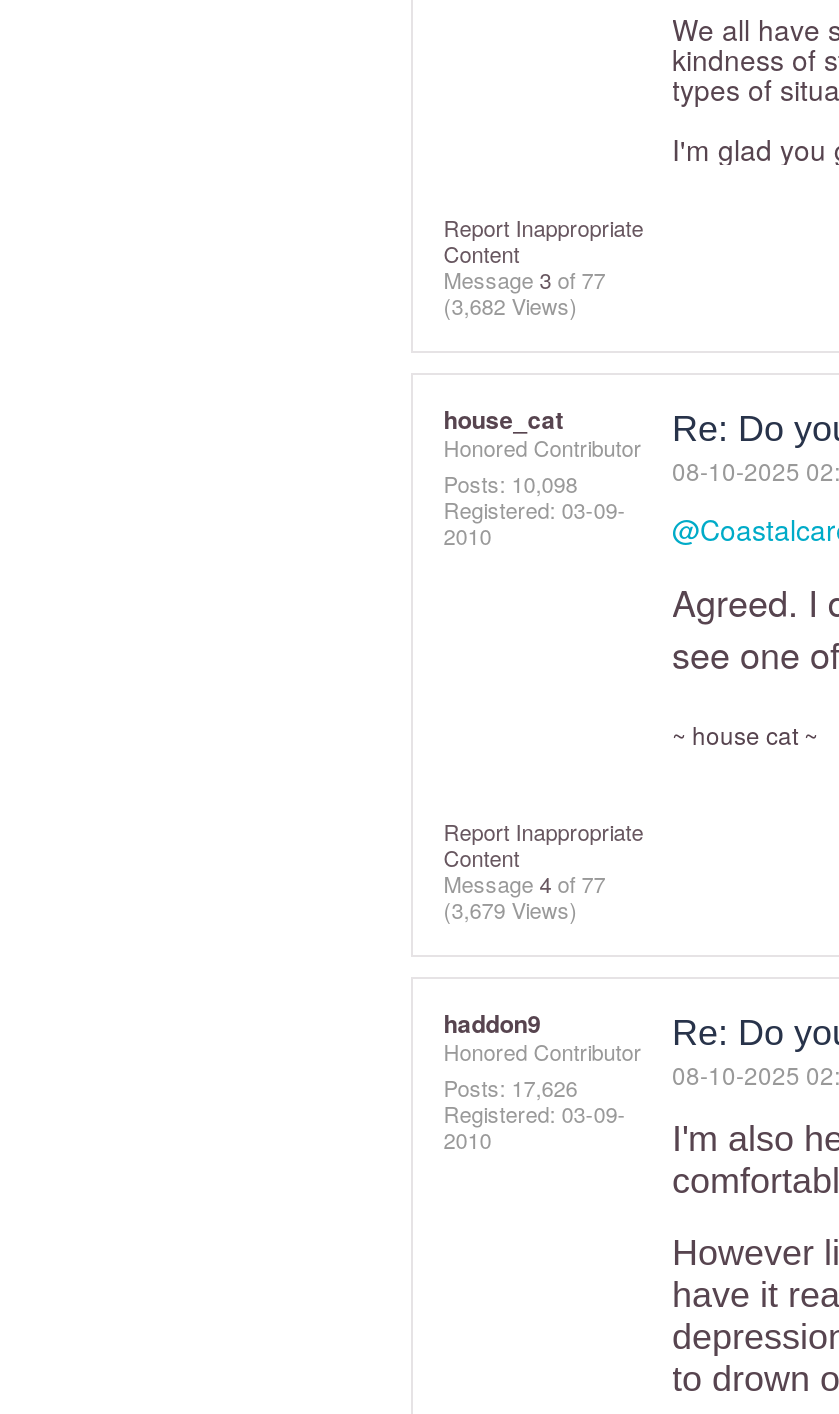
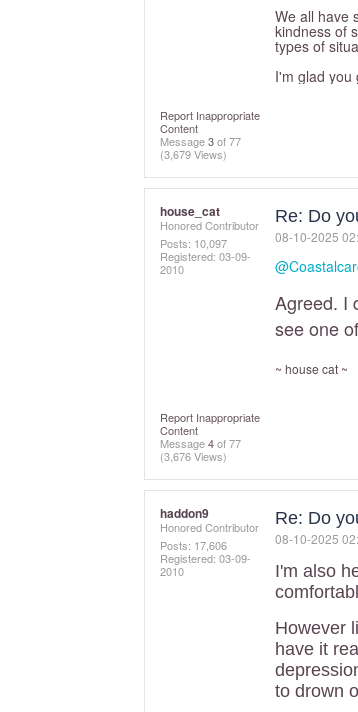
- (3,682 Views)
+ (3,679 Views)

- Posts: 10,098
+ Posts: 10,097

- (3,679 Views)
+ (3,676 Views)

- Posts: 17,626
+ Posts: 17,606
